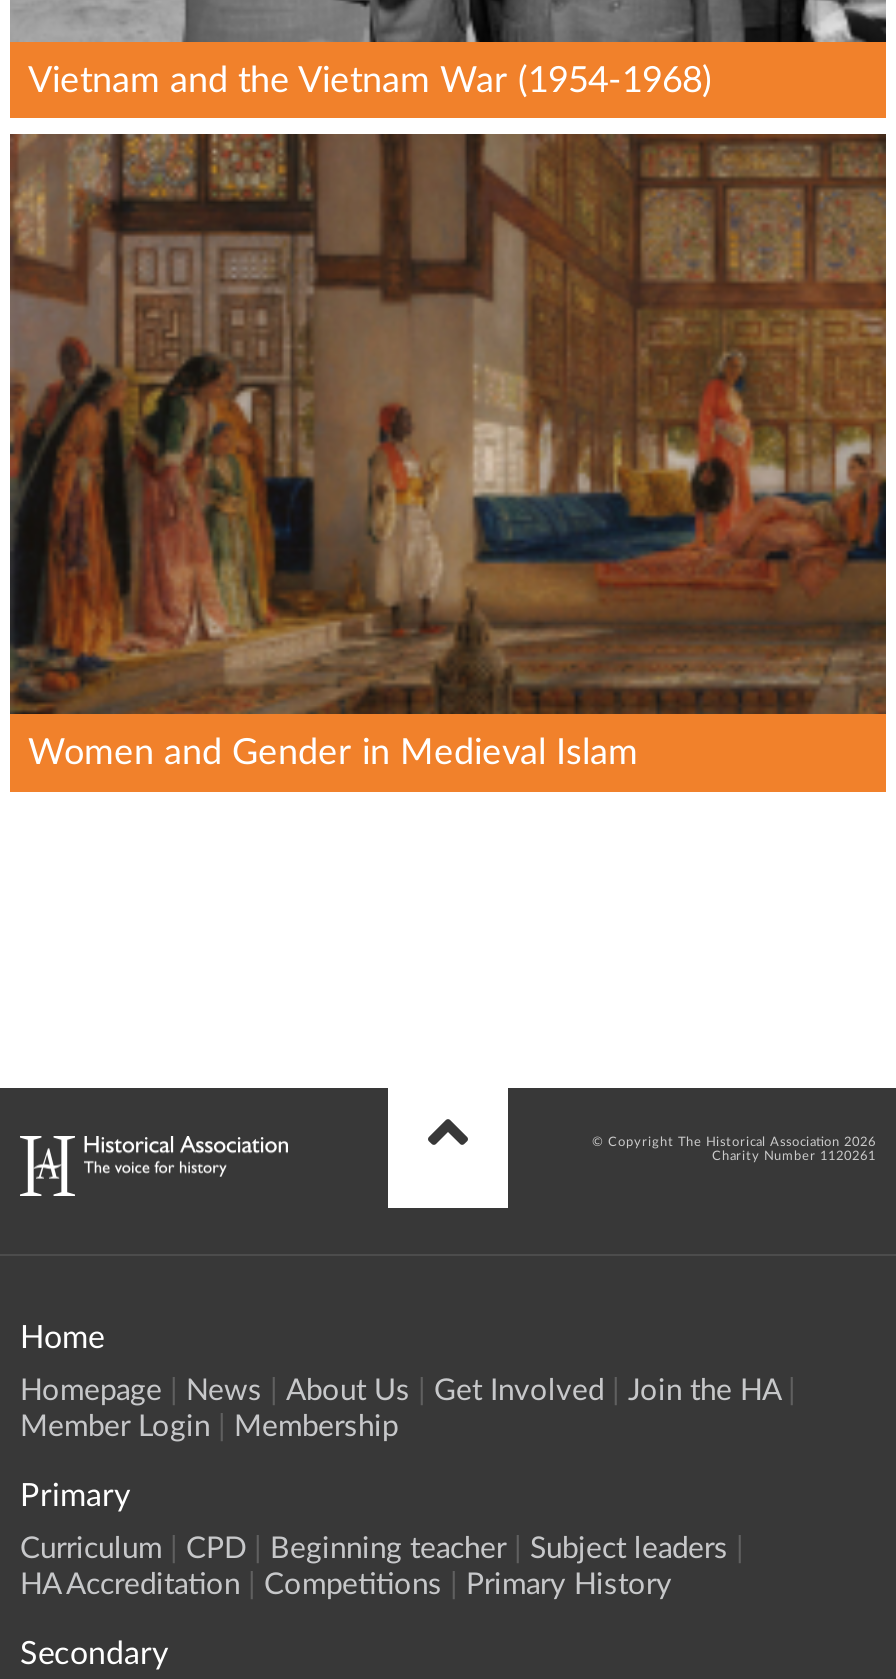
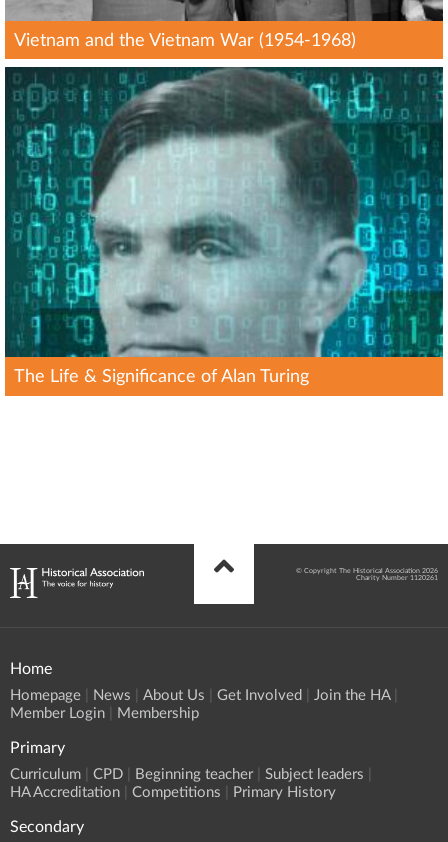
- [image]
- Women and Gender in Medieval Islam
+ [image]
+ The Life & Significance of Alan Turing
